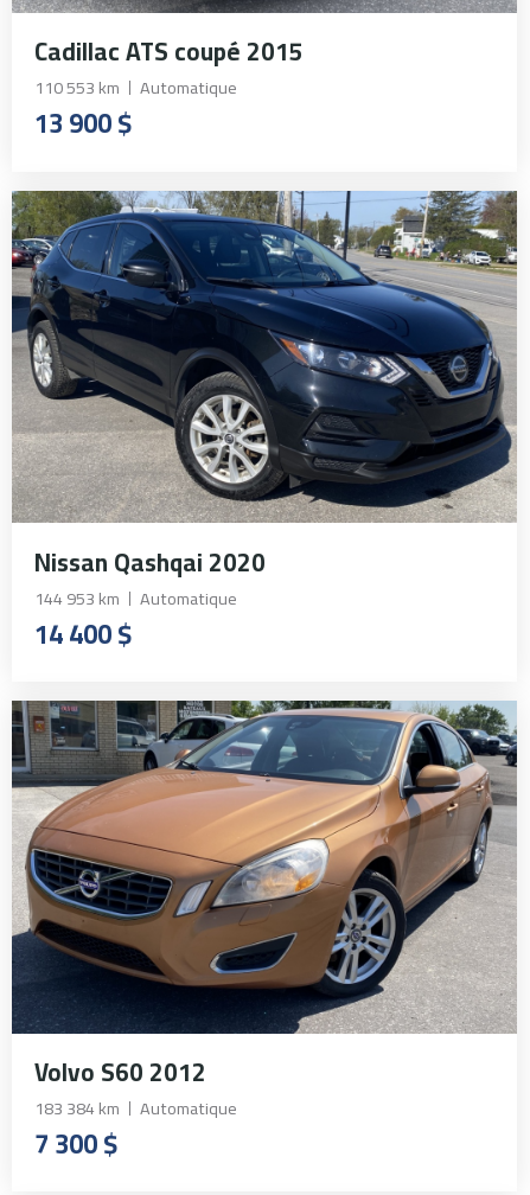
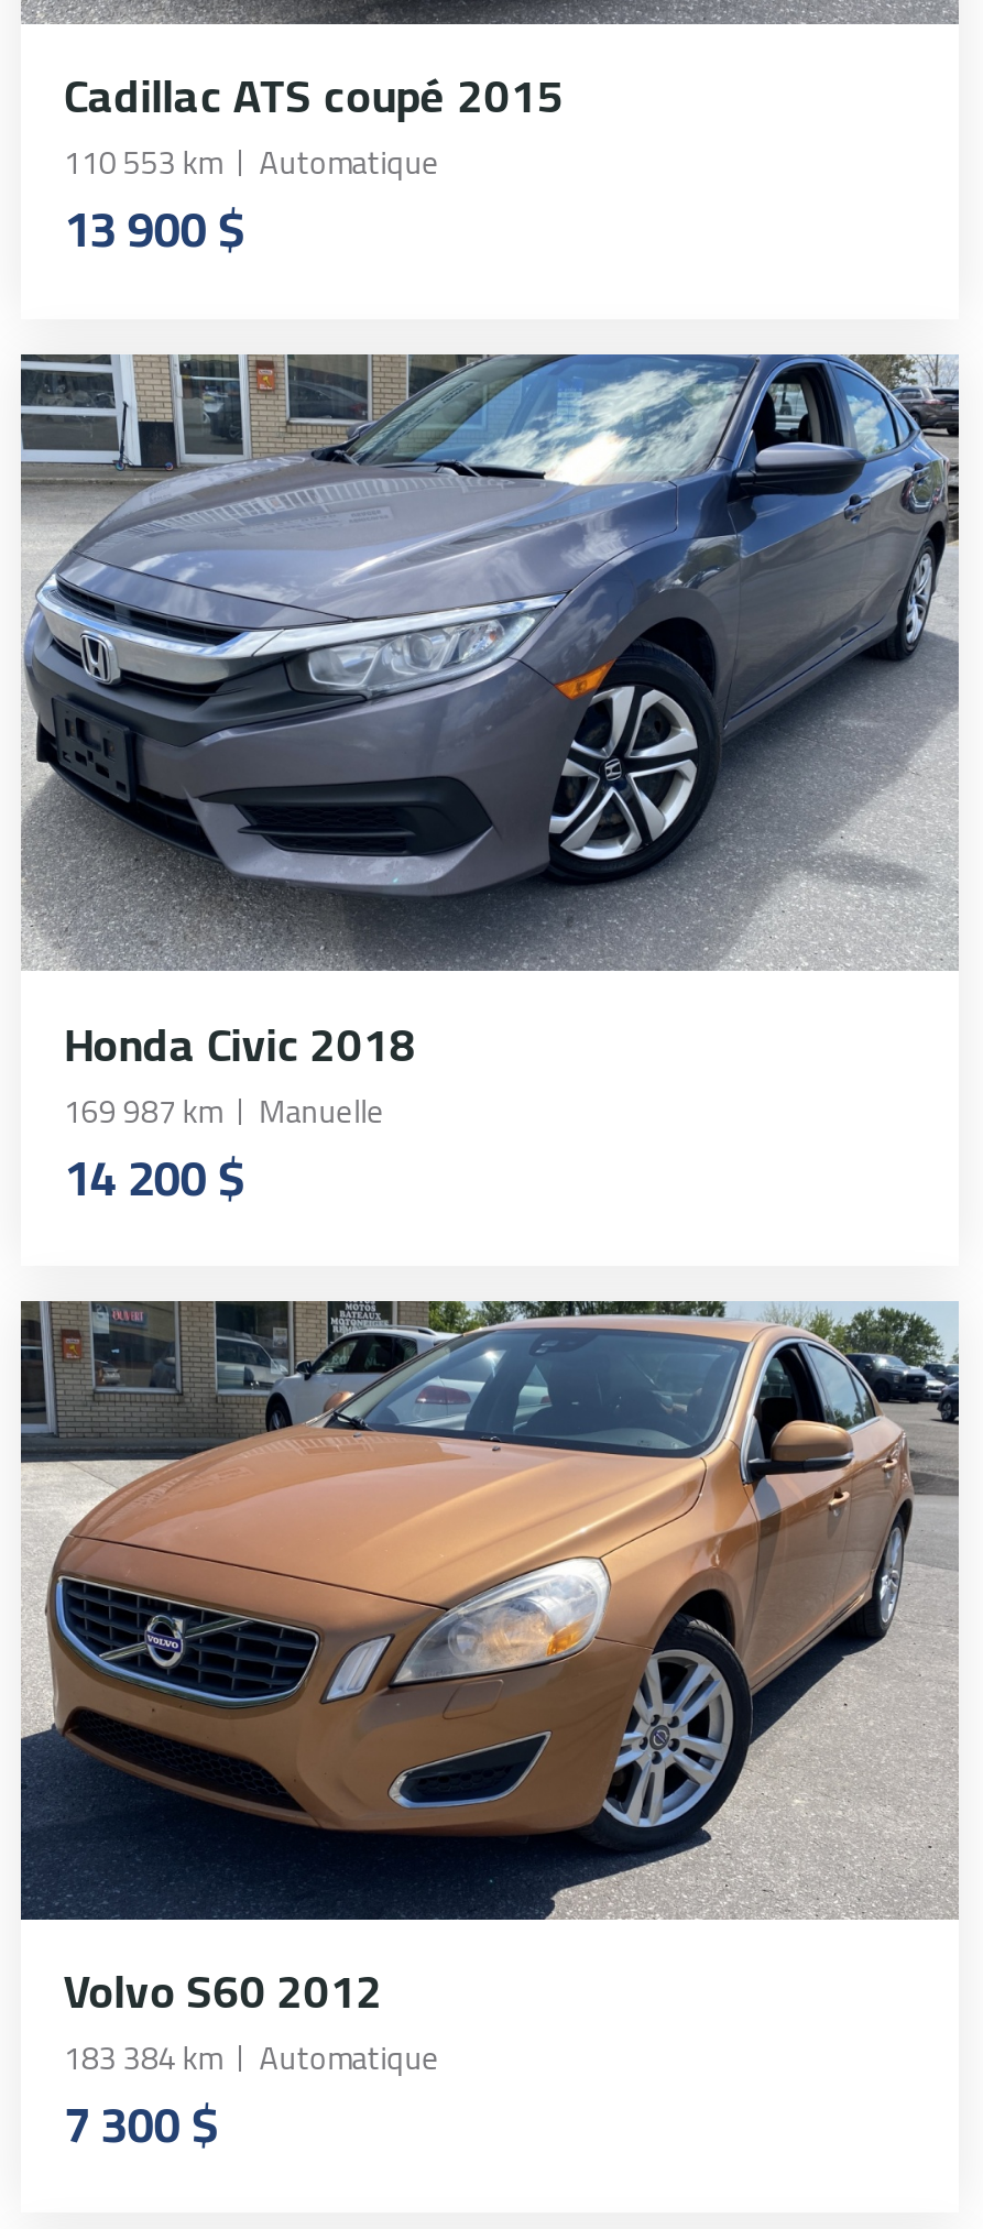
- [image]
- Nissan Qashqai 2020
- 144 953 km
- Automatique
- 14 400 $
+ [image]
+ Honda Civic 2018
+ 169 987 km
+ Manuelle
+ 14 200 $
